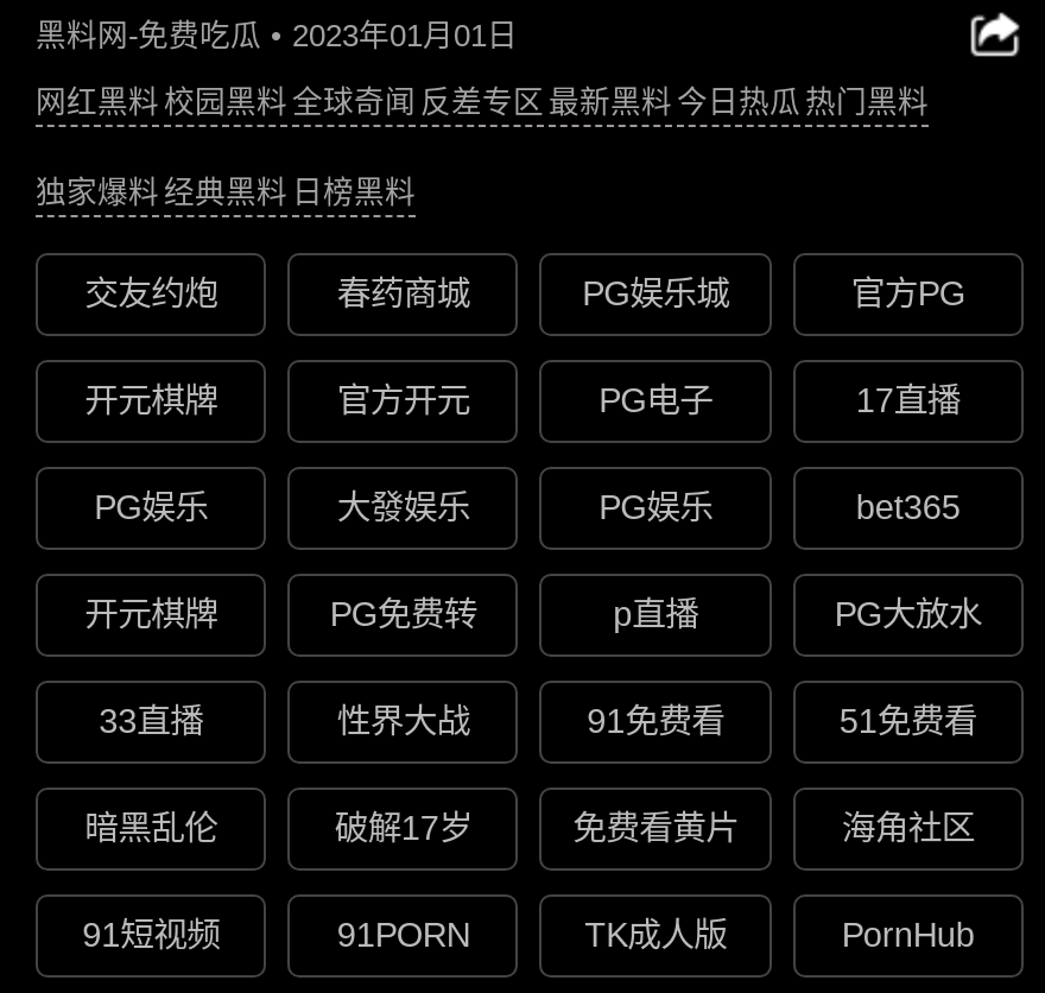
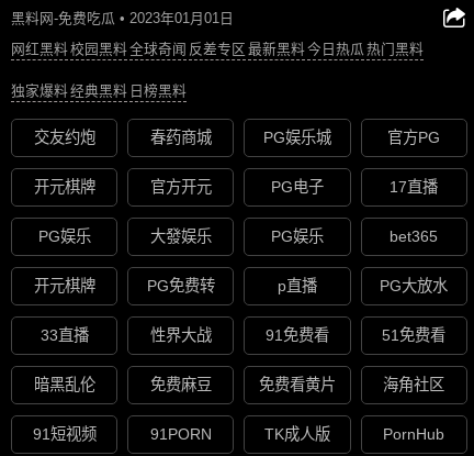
- 破解17岁
+ 免费麻豆
